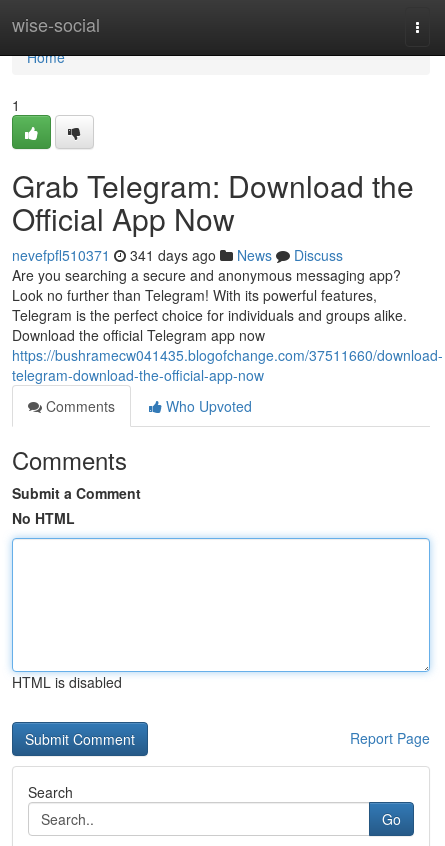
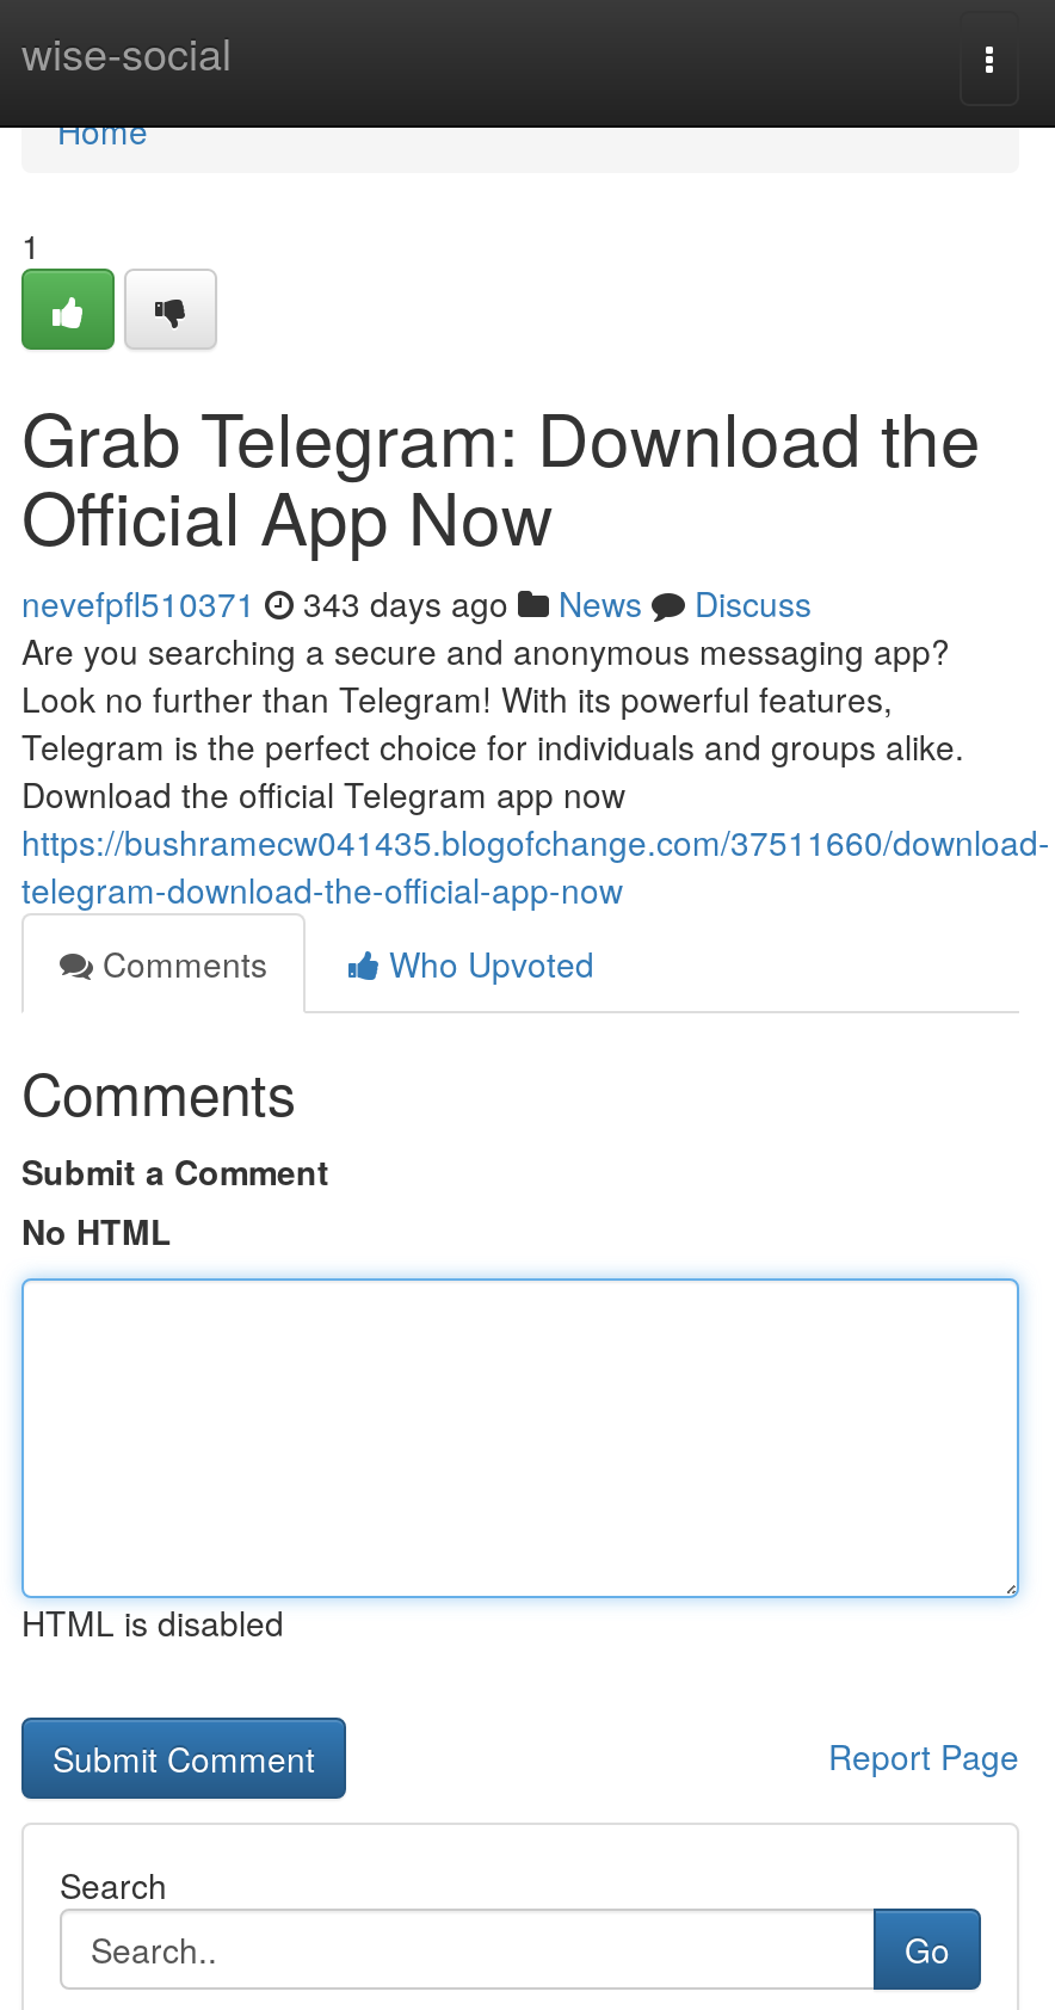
- nevefpfl510371 341 days ago News Discuss
+ nevefpfl510371 343 days ago News Discuss
